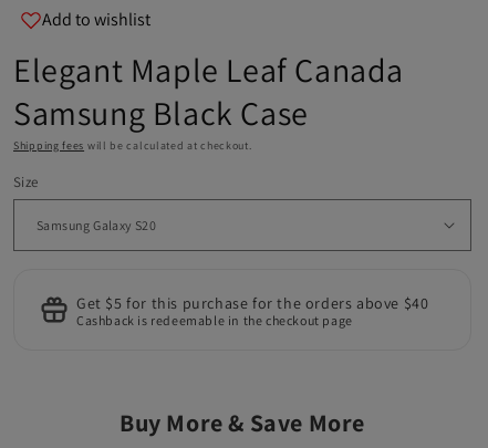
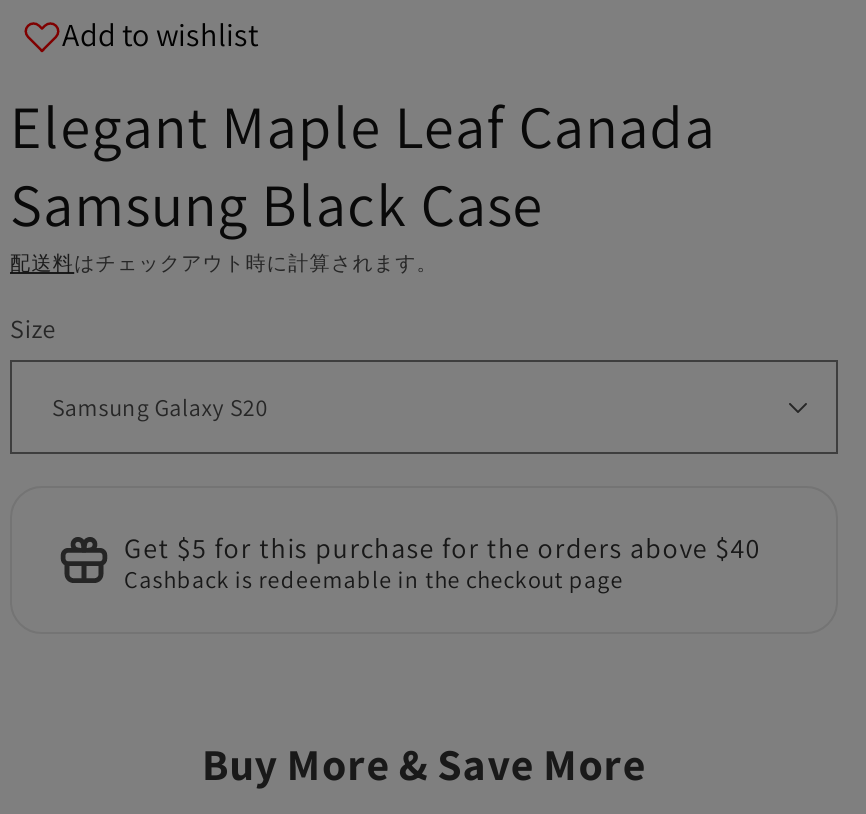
- Shipping fees will be calculated at checkout.
+ 配送料はチェックアウト時に計算されます。
